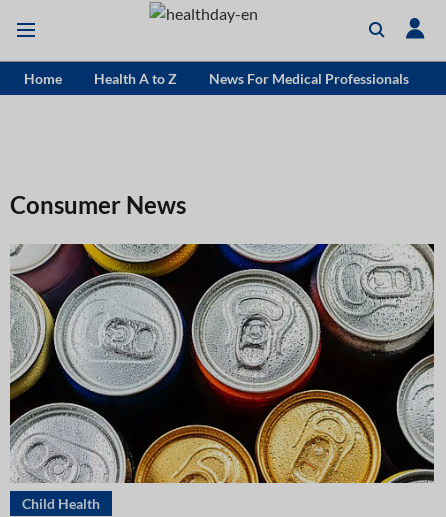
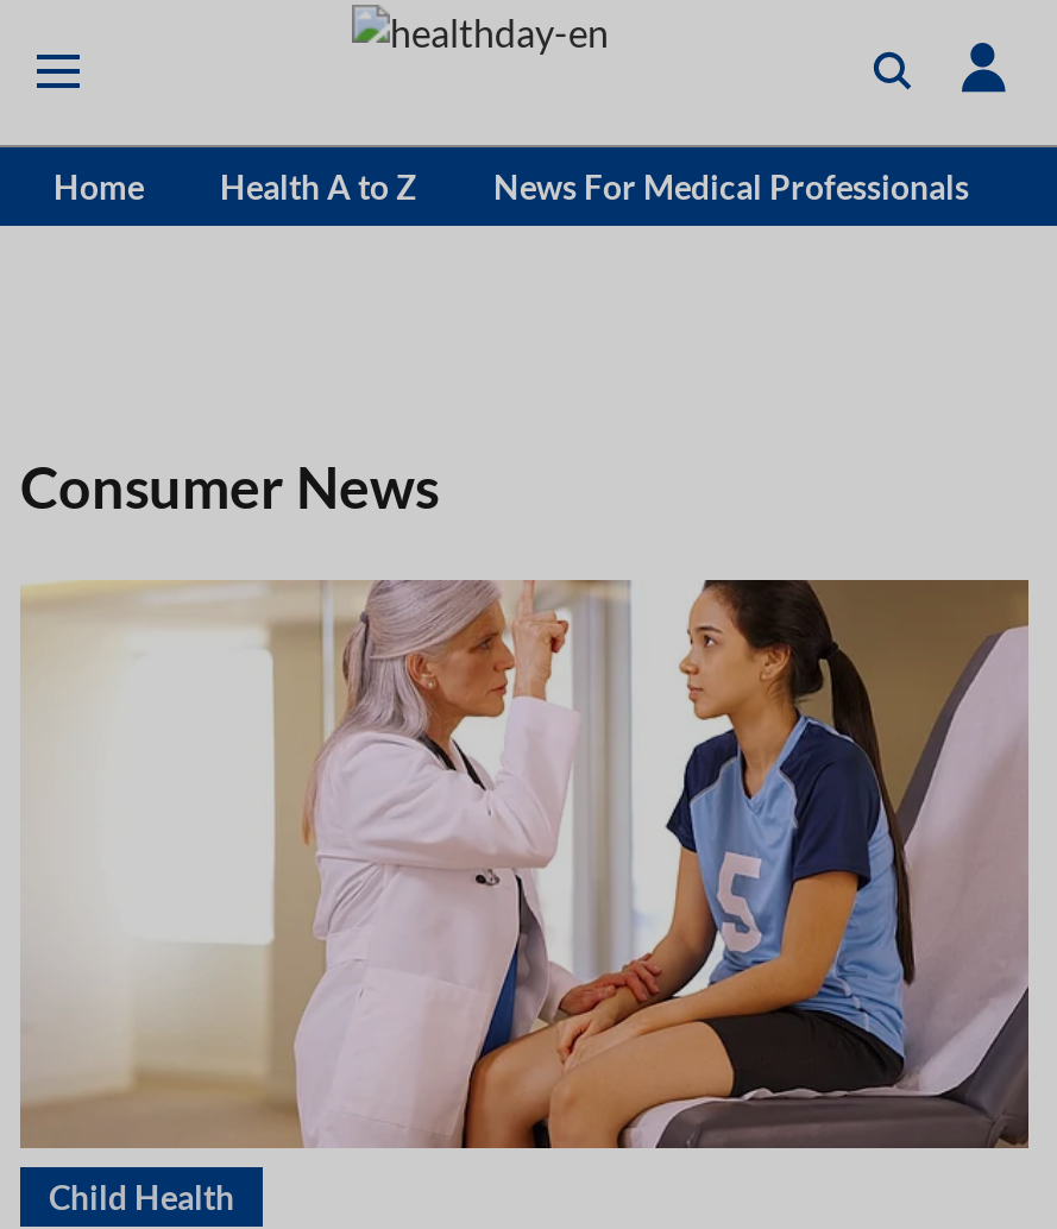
- [image]
+ [image]
